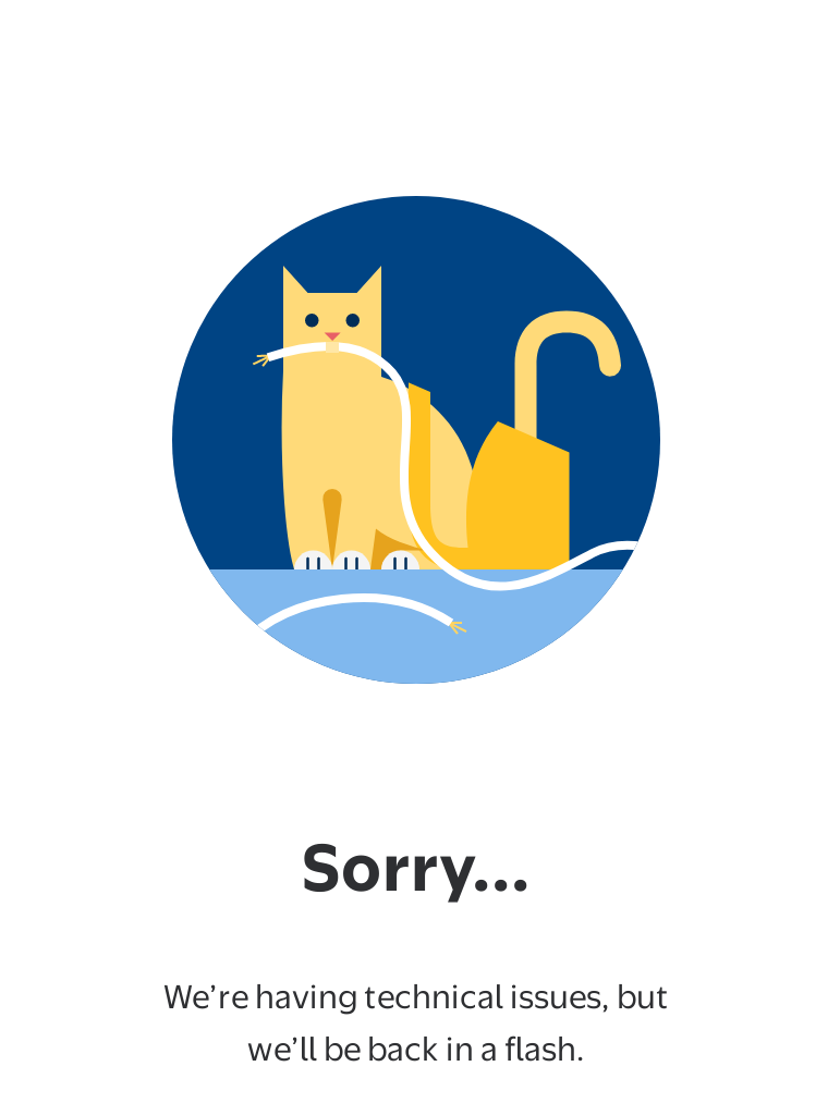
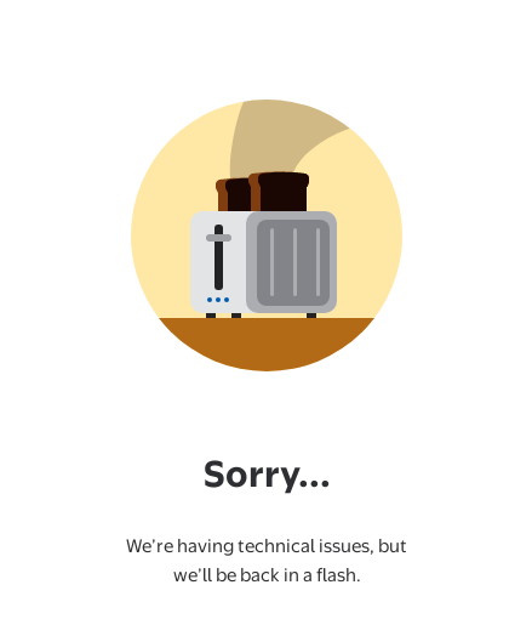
- [image]
+ [image]
